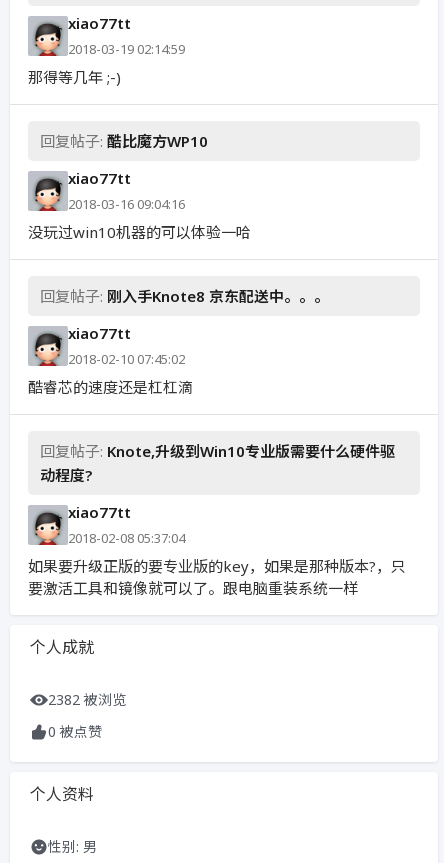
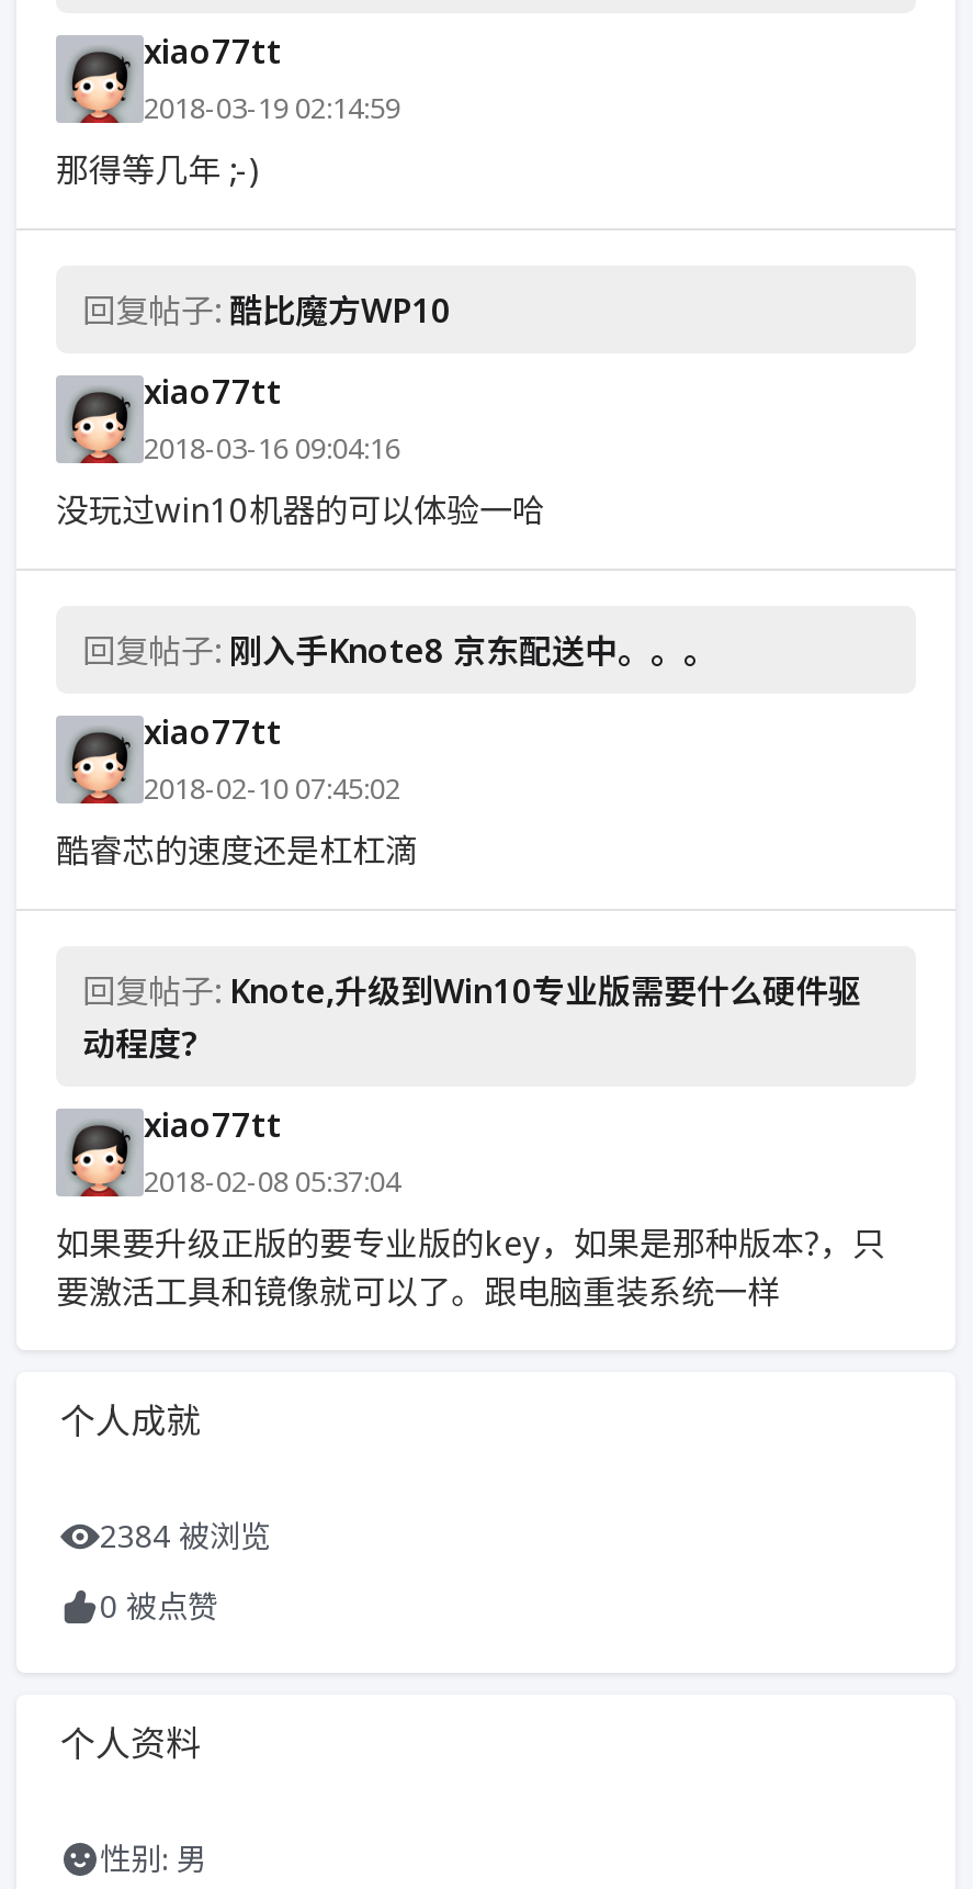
- 2382 被浏览
+ 2384 被浏览
